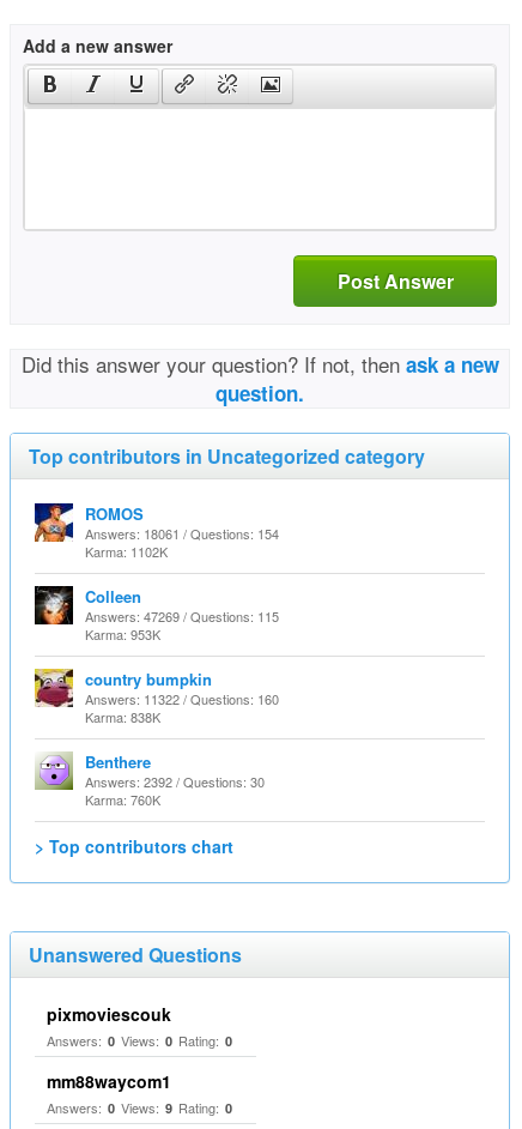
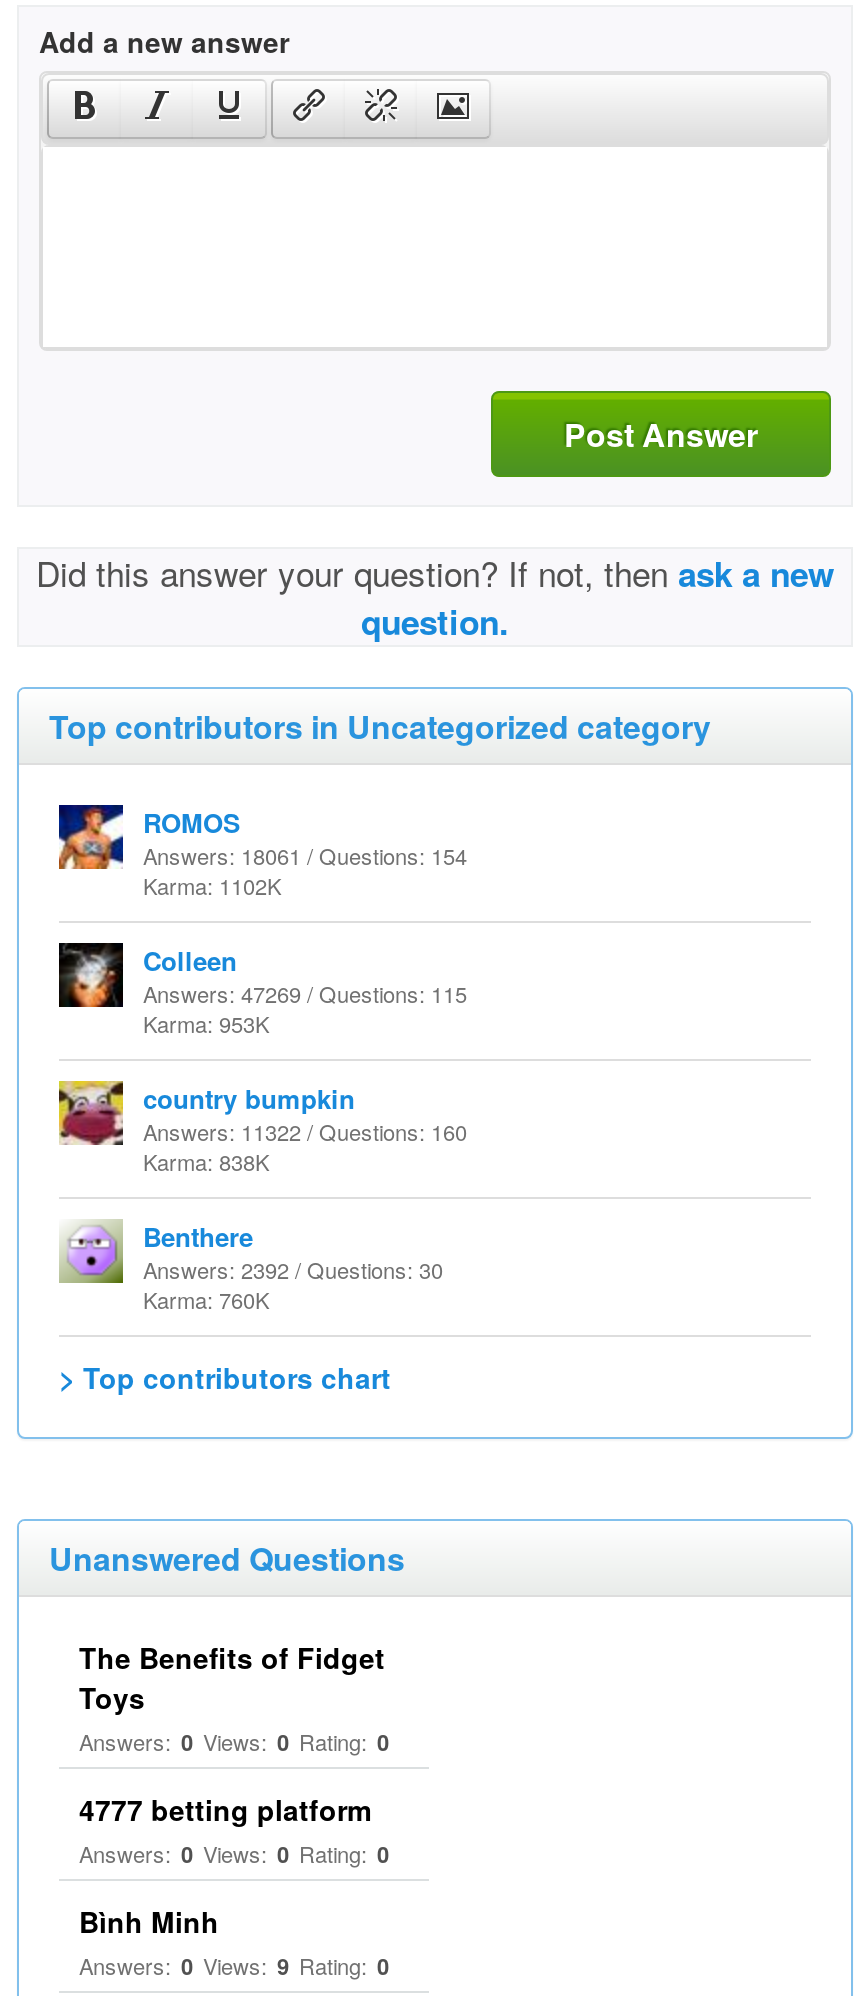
- pixmoviescouk
+ The Benefits of Fidget
+ Toys

- mm88waycom1
+ 4777 betting platform
+ Answers: 0 Views: 0 Rating: 0
+ Bình Minh
